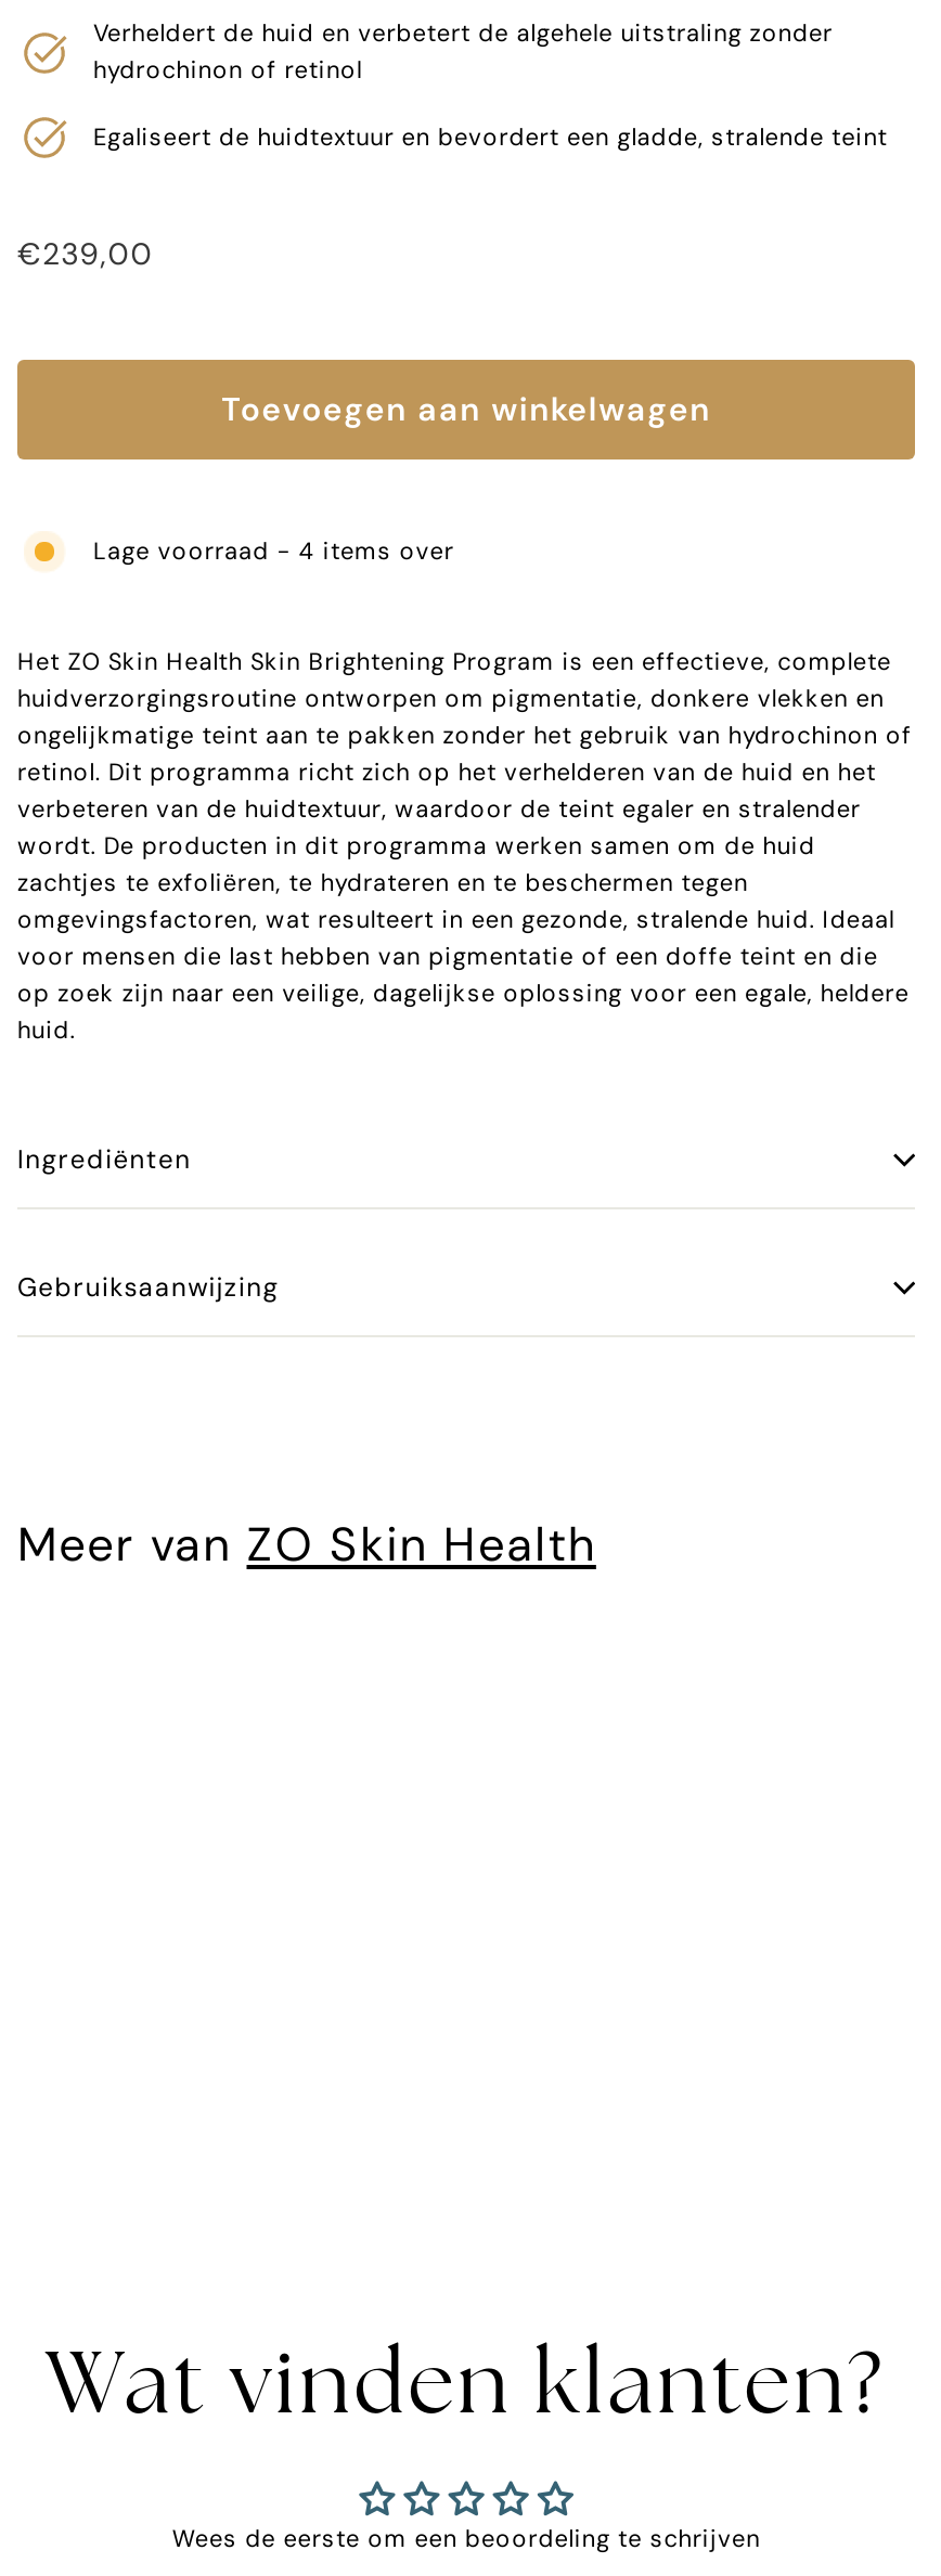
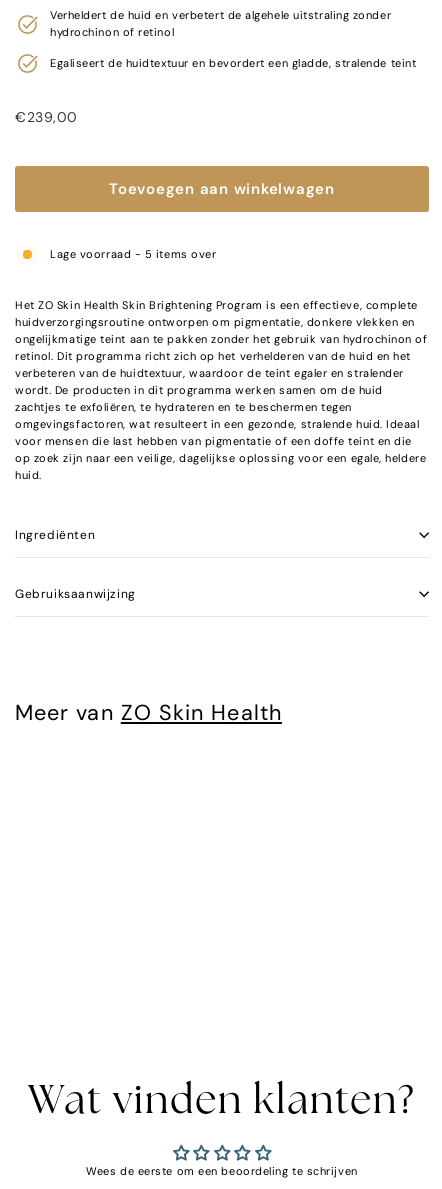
- Lage voorraad - 4 items over
+ Lage voorraad - 5 items over
